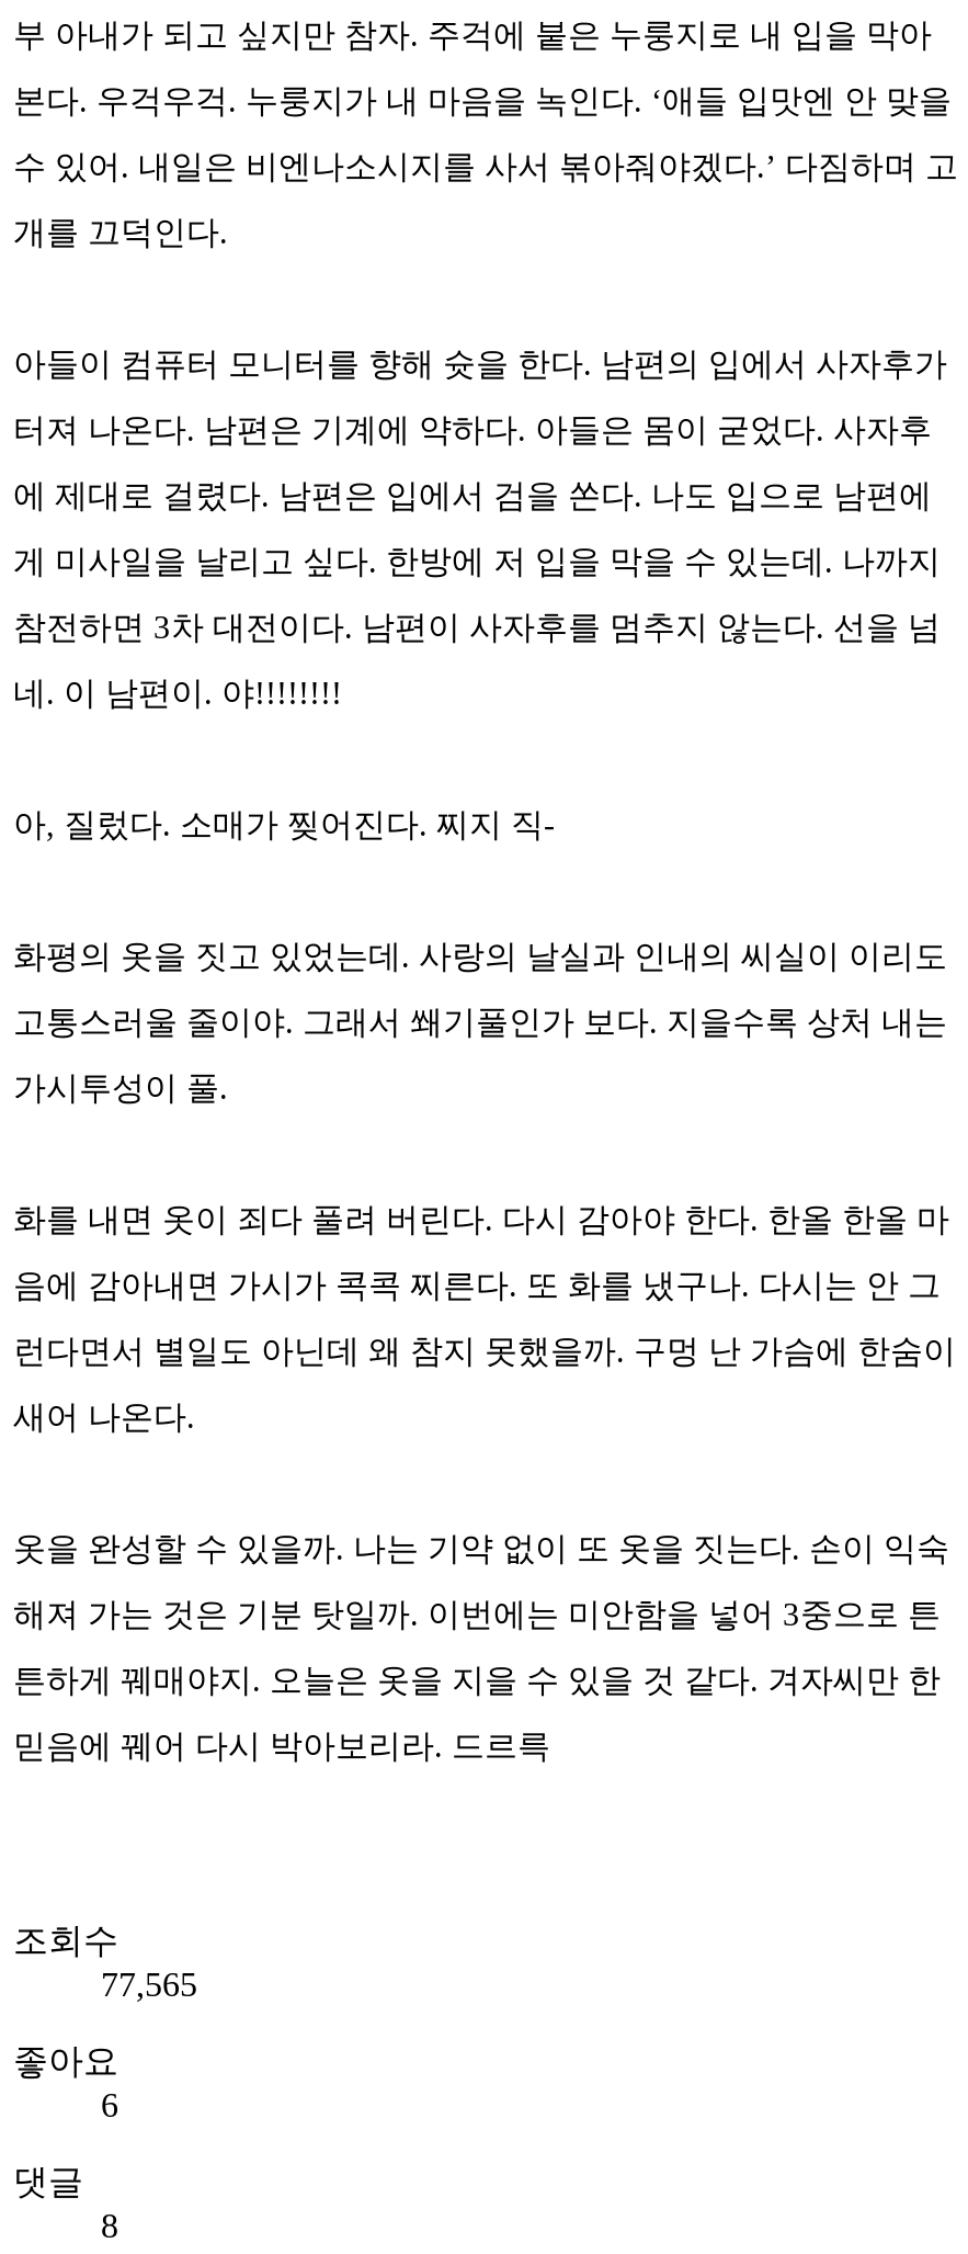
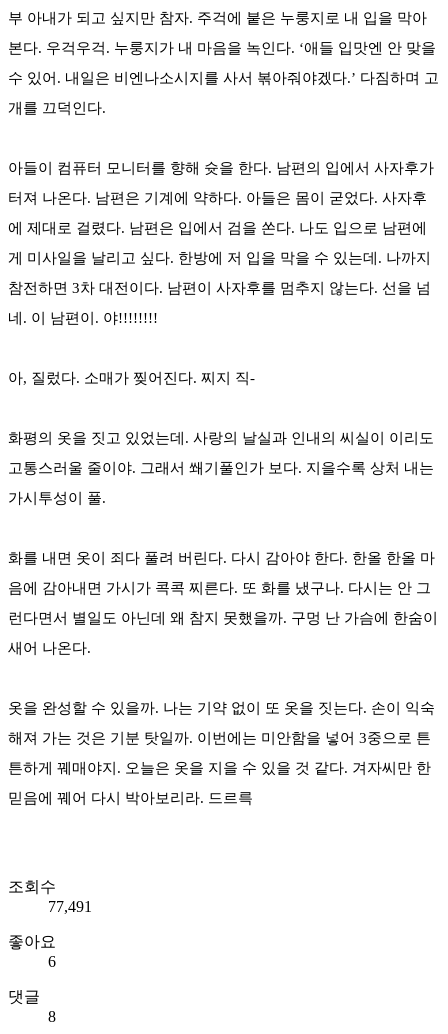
- 77,565
+ 77,491
